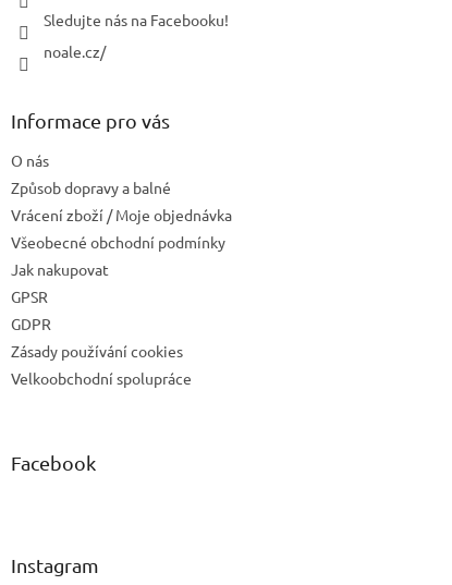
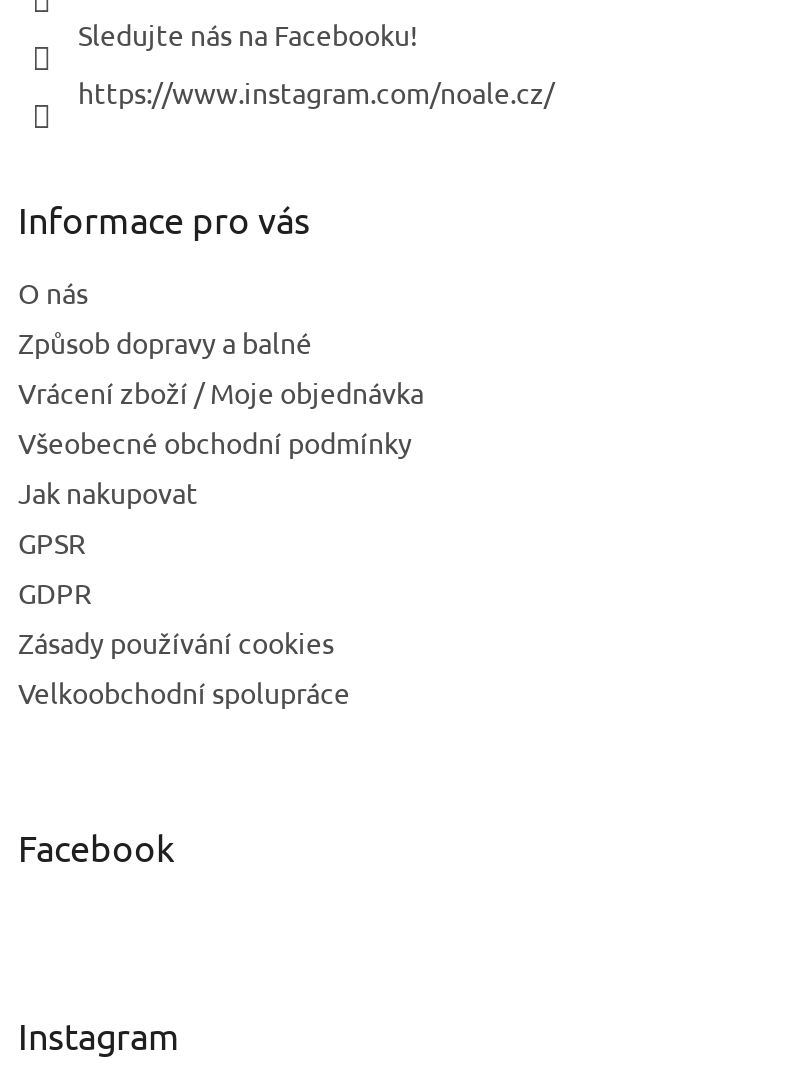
- noale.cz/
+ https://www.instagram.com/noale.cz/
